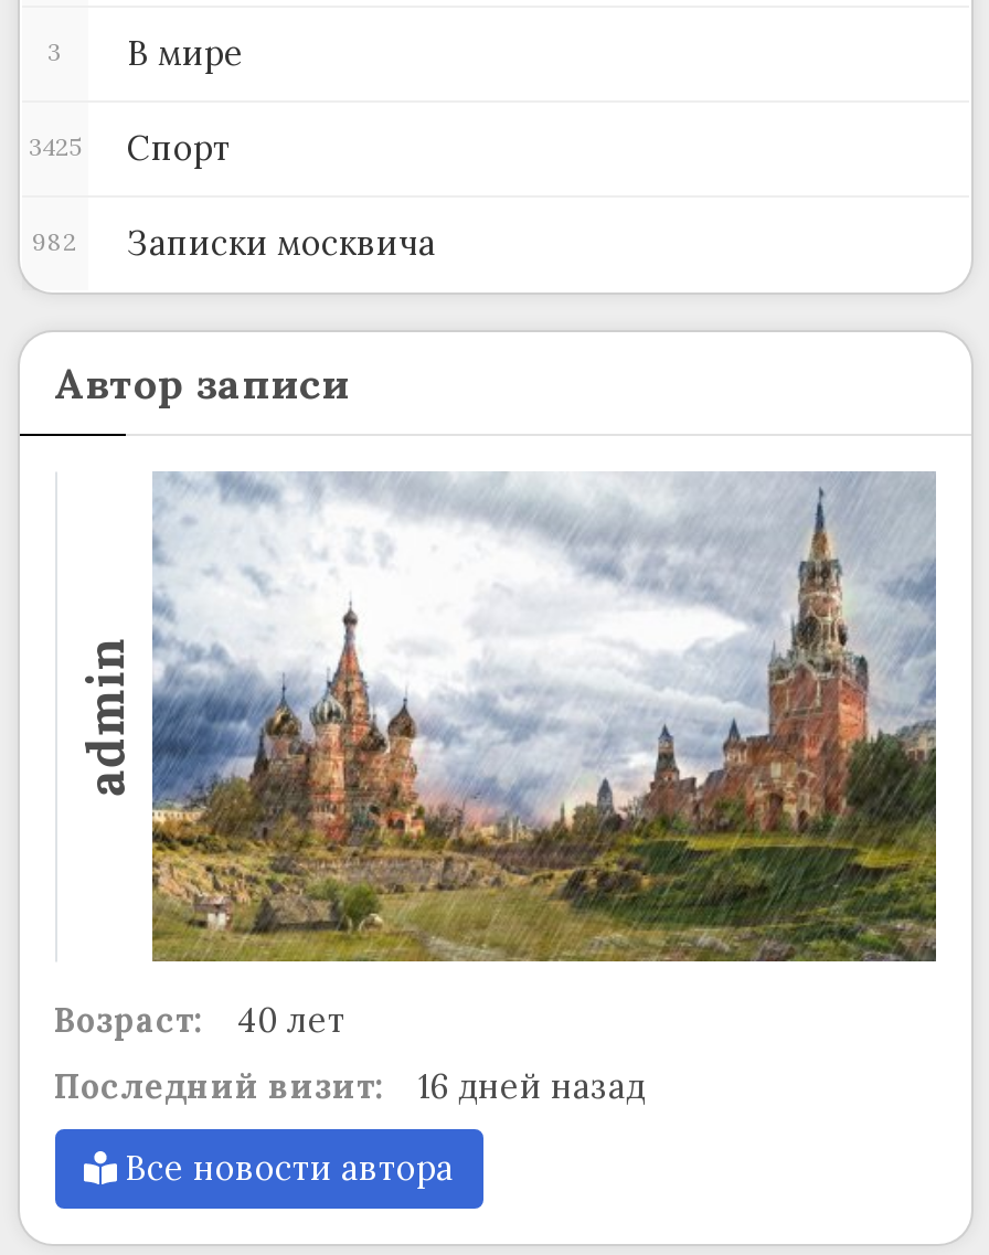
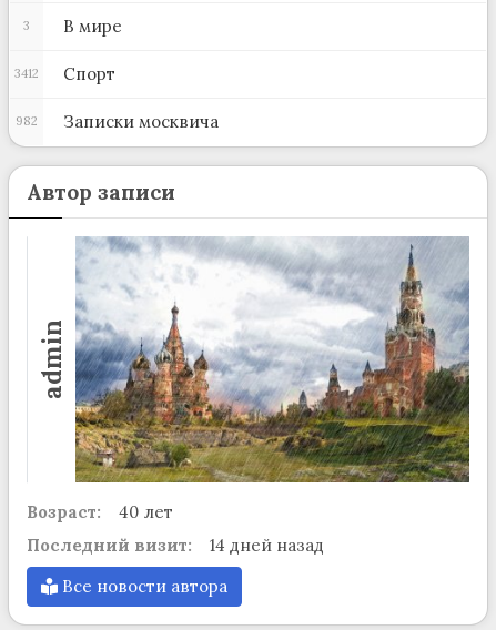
- 3425 Спорт
+ 3412 Спорт

- Последний визит: 16 дней назад
+ Последний визит: 14 дней назад
